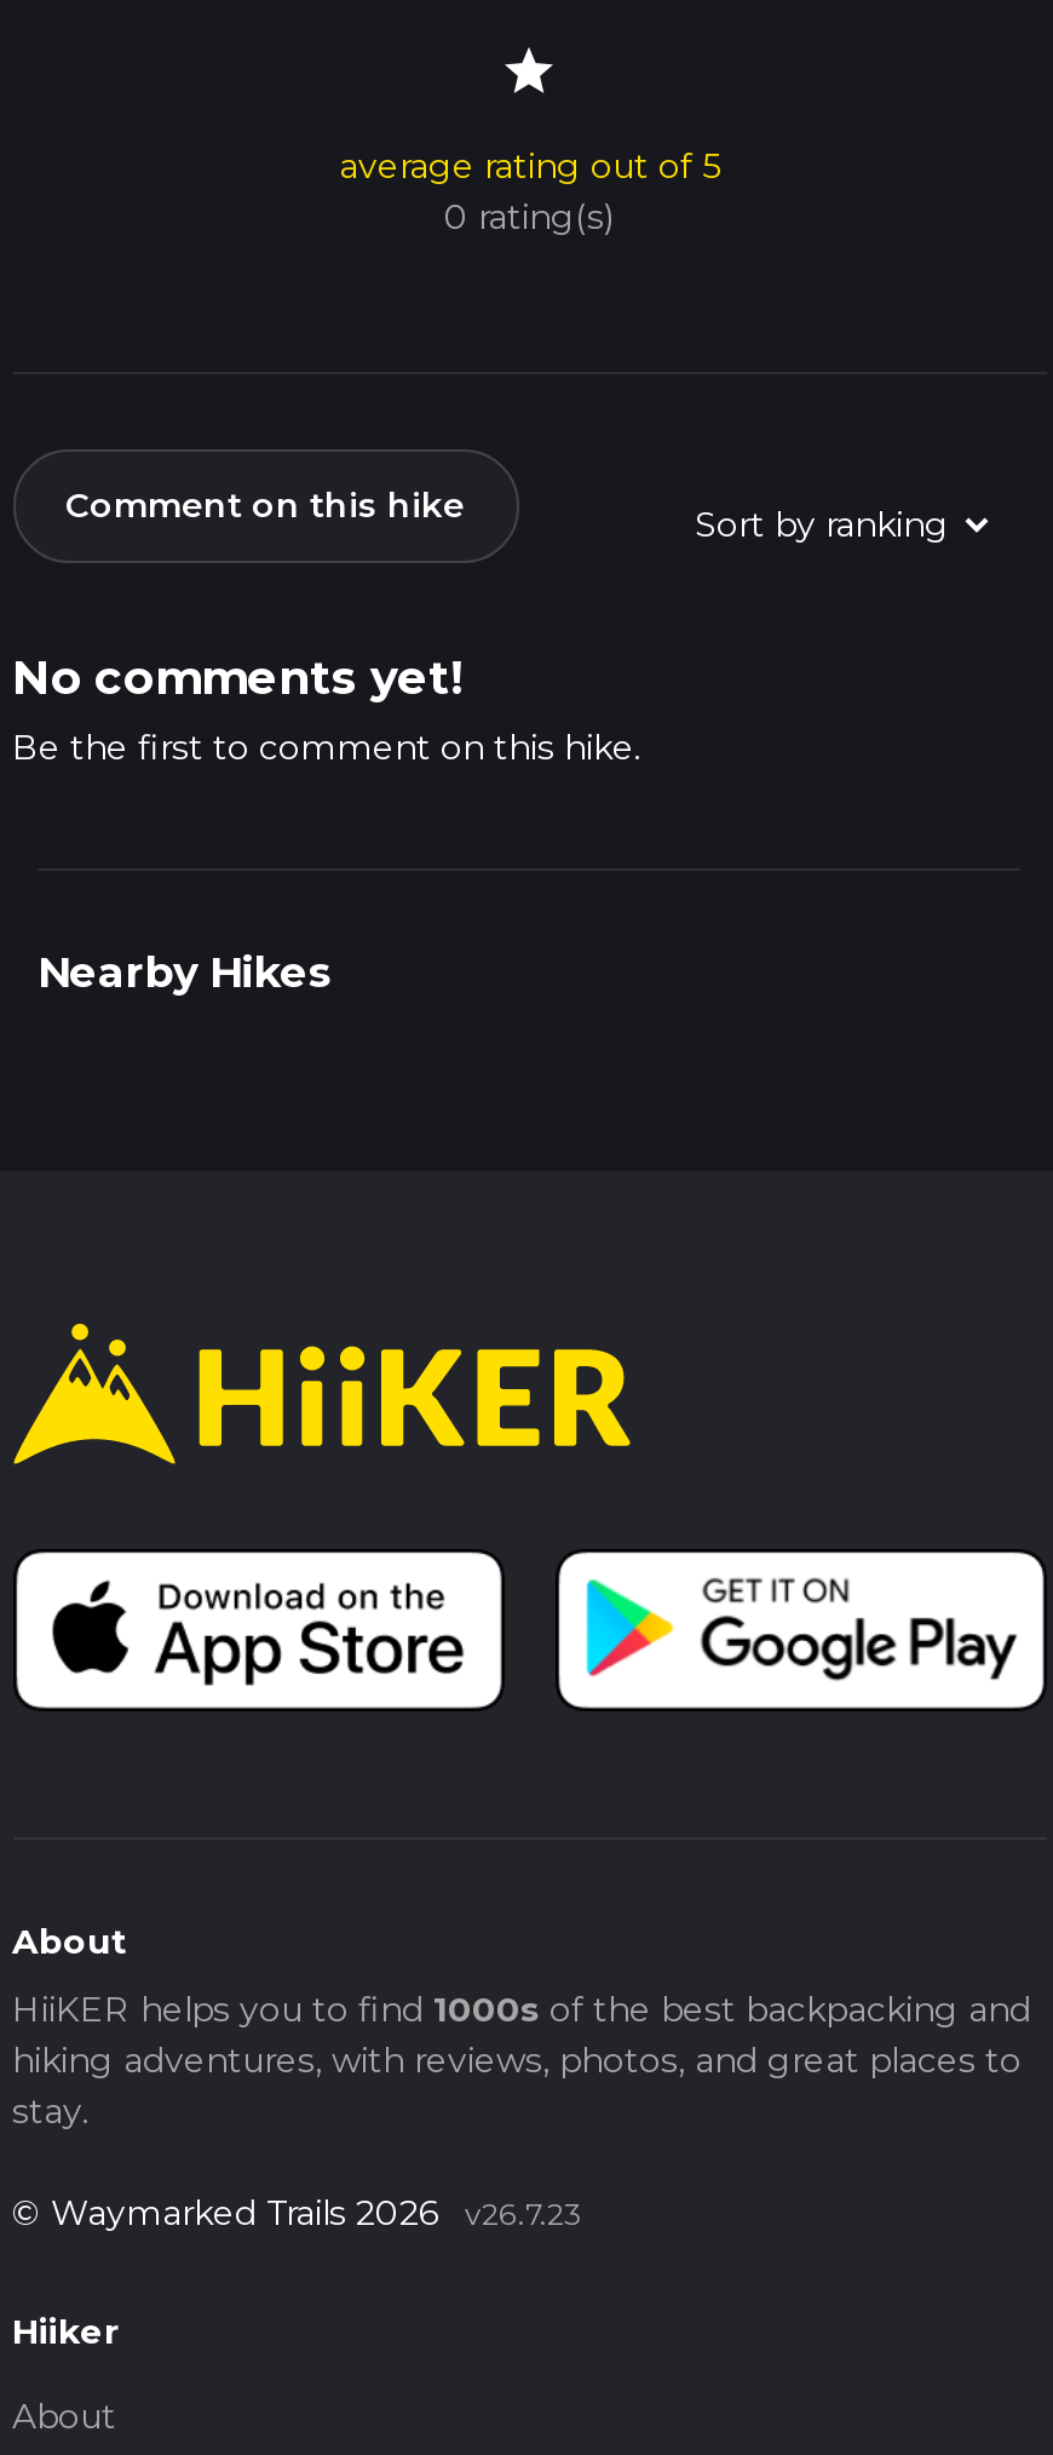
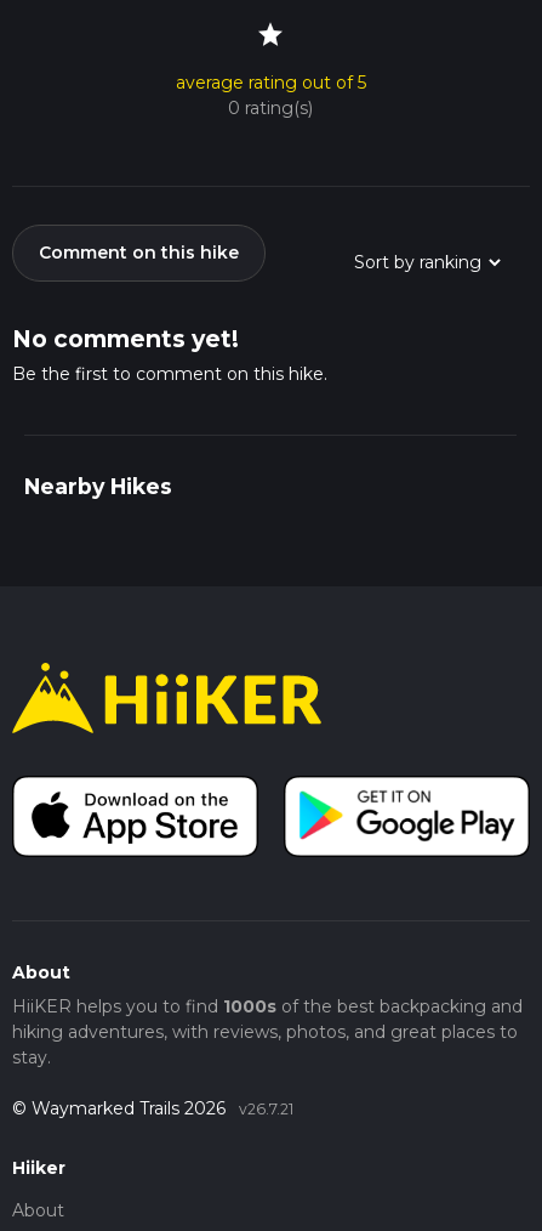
- © Waymarked Trails 2026 v26.7.23
+ © Waymarked Trails 2026 v26.7.21
